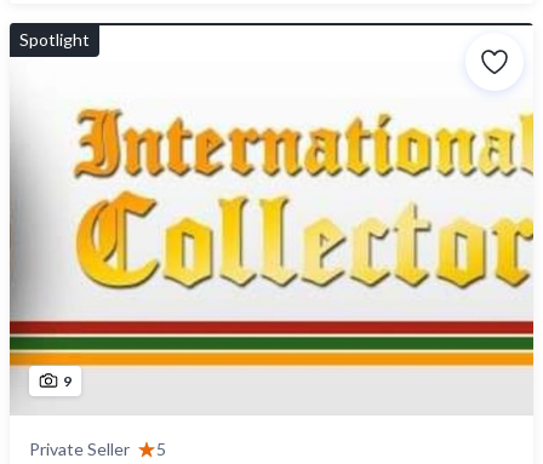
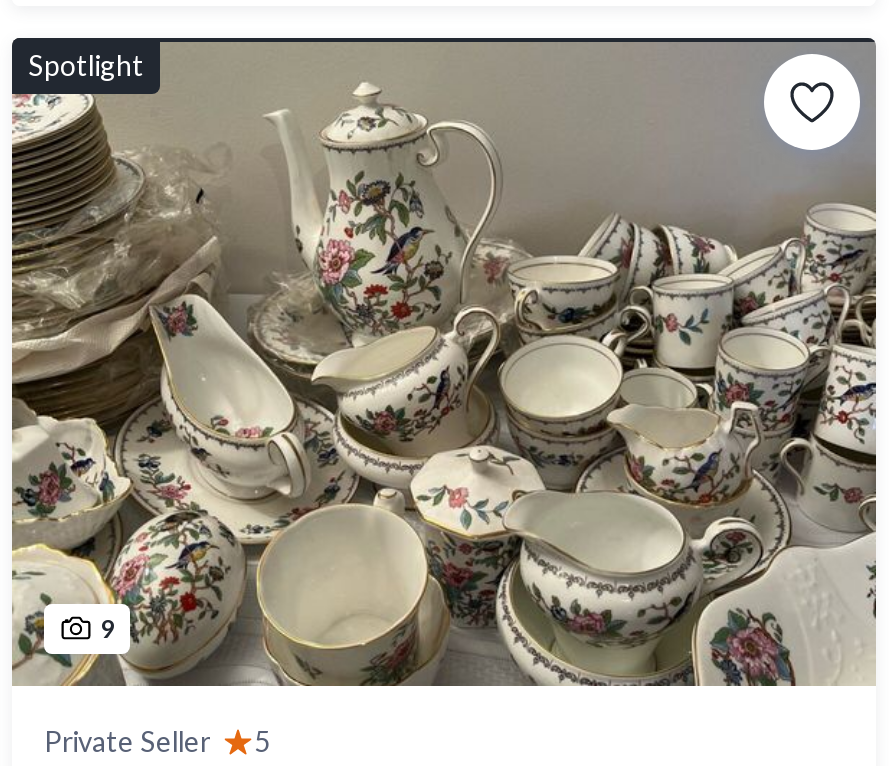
- [image]
+ [image]
